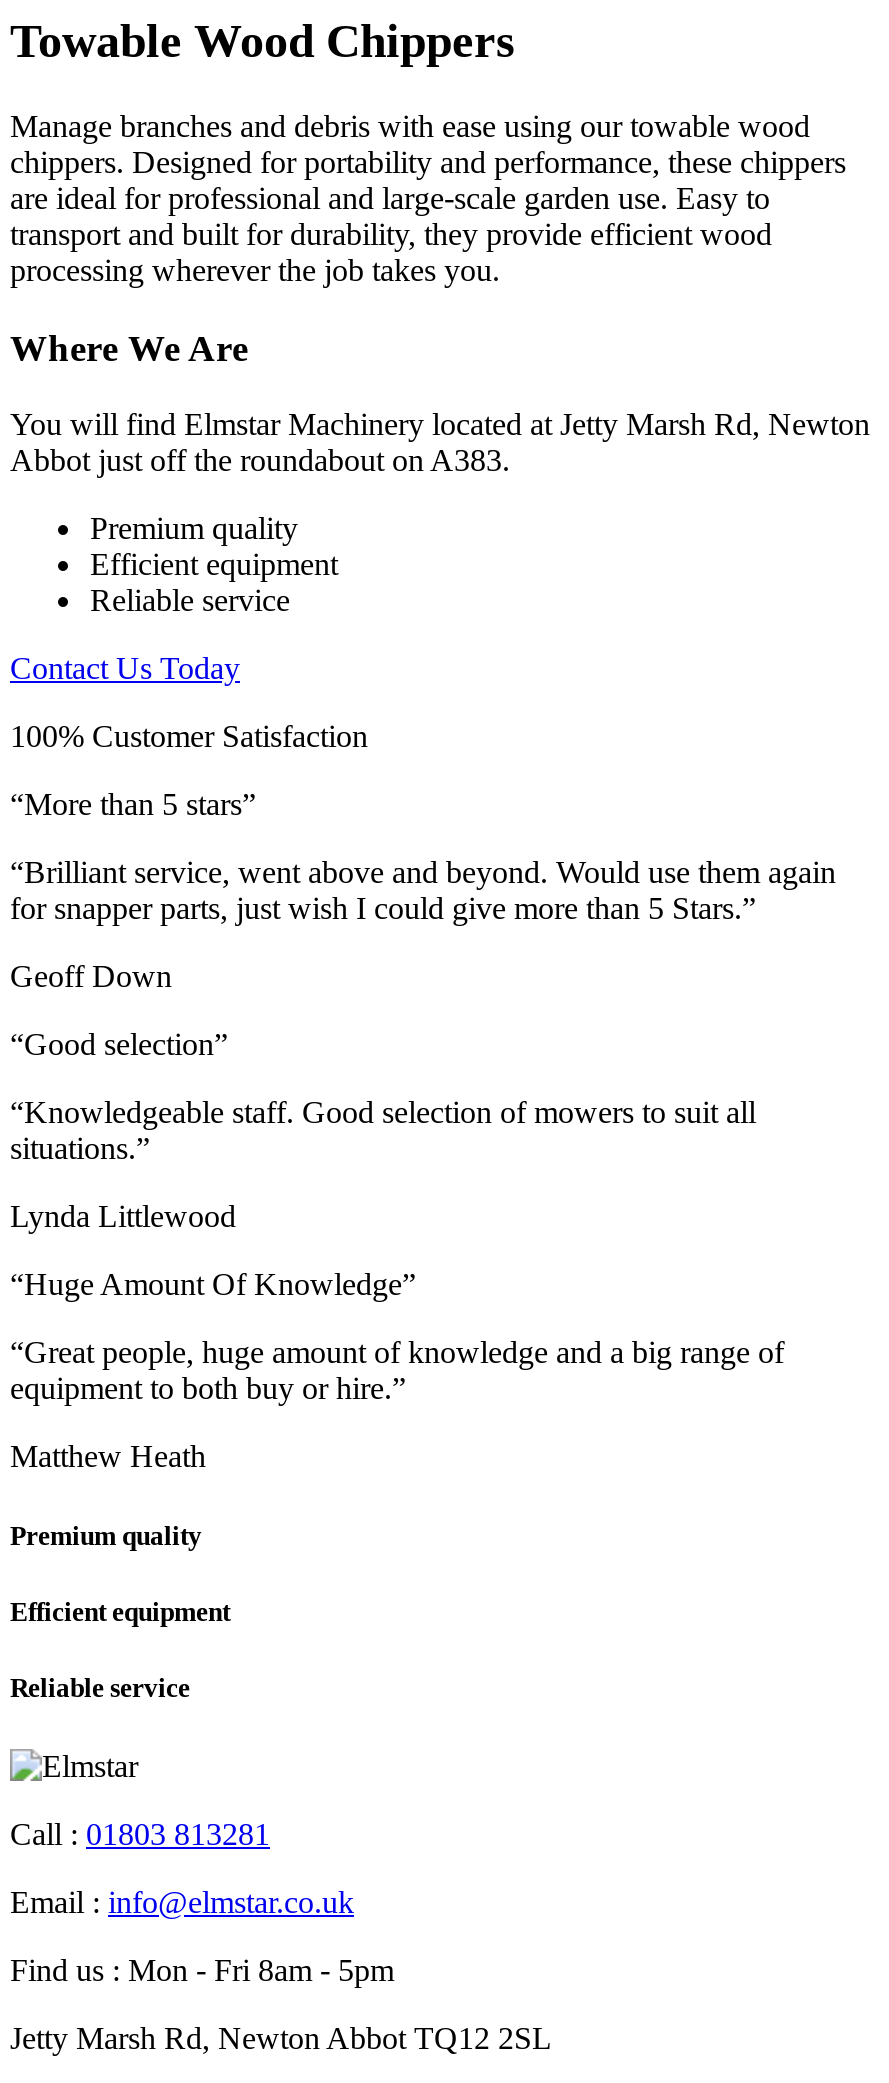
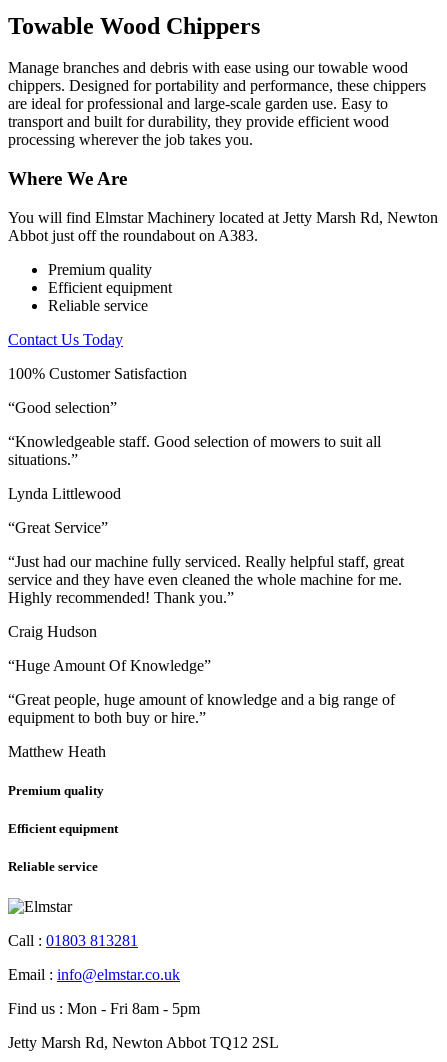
- “More than 5 stars”
- “Brilliant service, went above and beyond. Would use them again
- for snapper parts, just wish I could give more than 5 Stars.”
- Geoff Down

moved up: “Good selection” | “Knowledgeable staff. Good selection of mowers to suit all | situations.” | Lynda Littlewood

+ “Great Service”
+ “Just had our machine fully serviced. Really helpful staff, great
+ service and they have even cleaned the whole machine for me.
+ Highly recommended! Thank you.”
+ Craig Hudson
